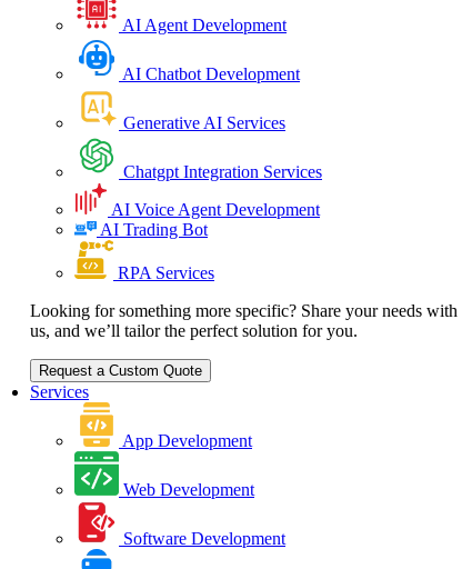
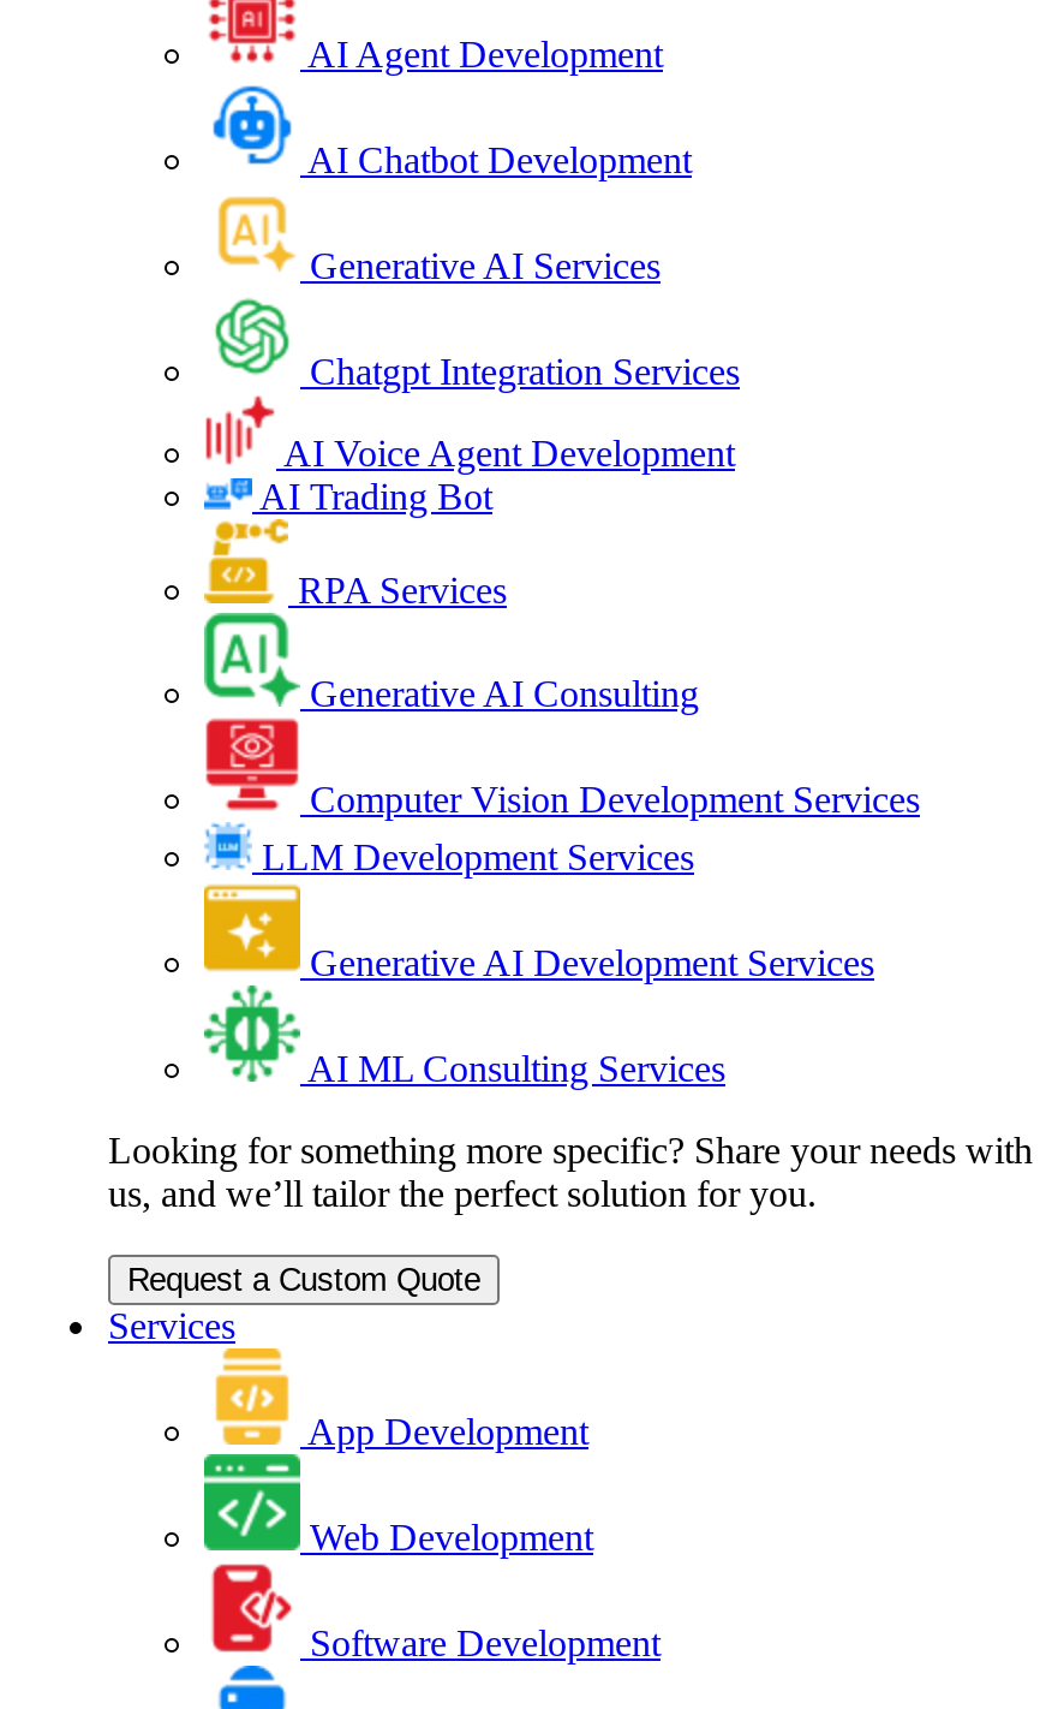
+ [image]
+ Generative AI Consulting
+ Computer Vision Development Services
+ LLM Development Services
+ Generative AI Development Services
+ AI ML Consulting Services
